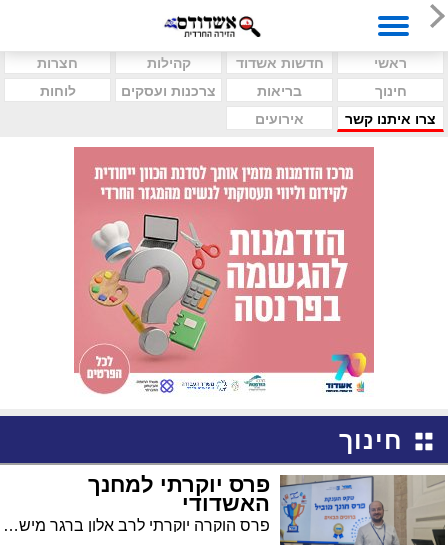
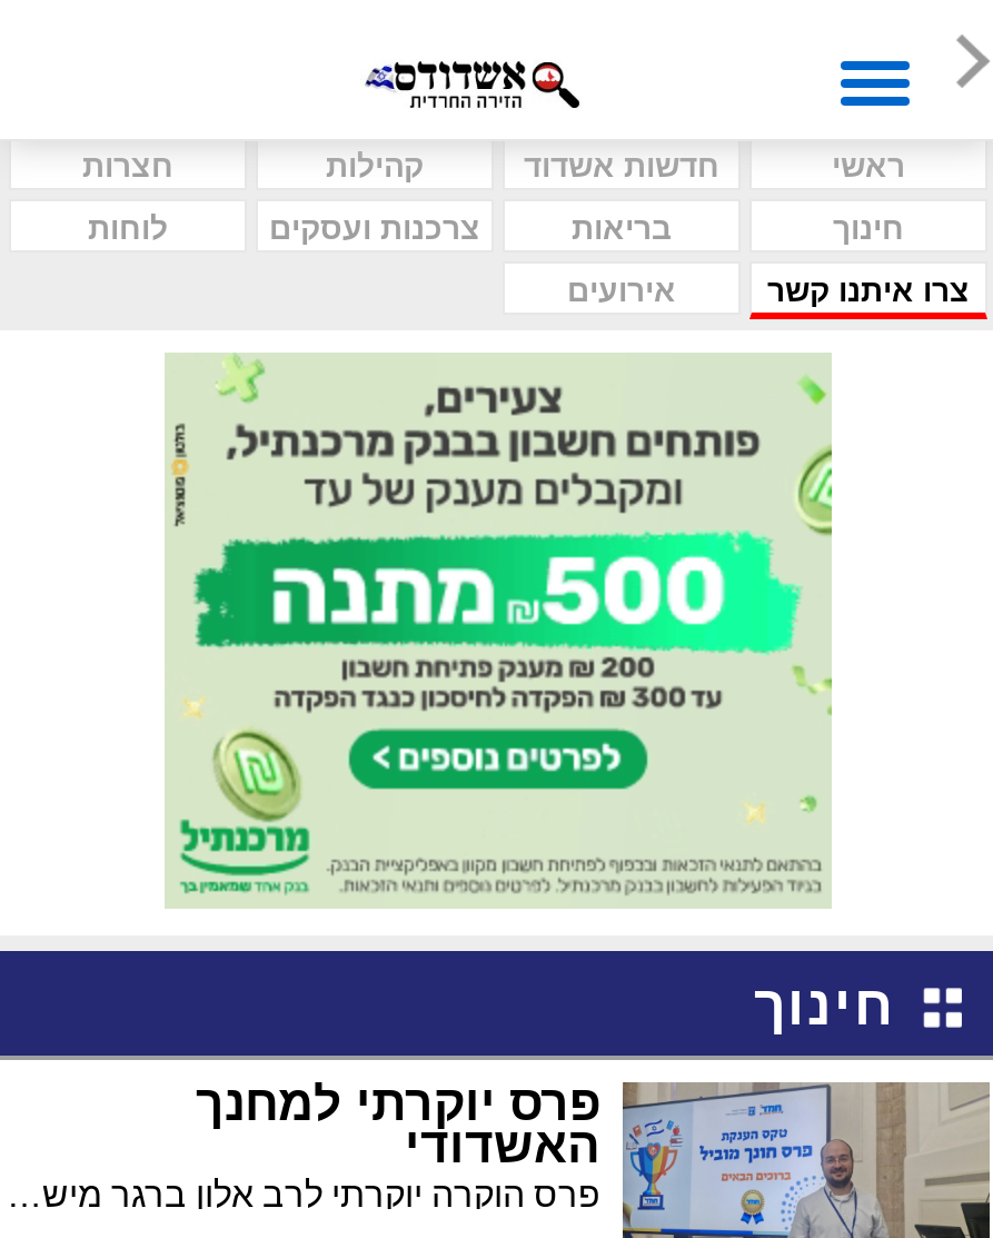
- [image]
+ [image]
